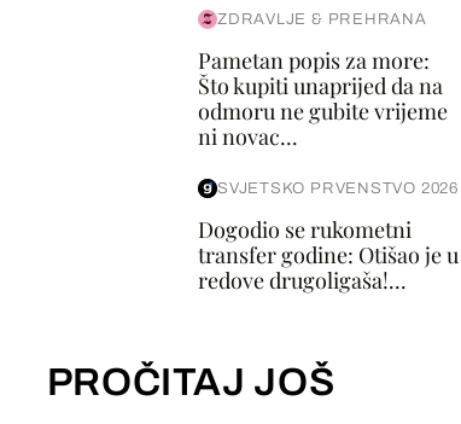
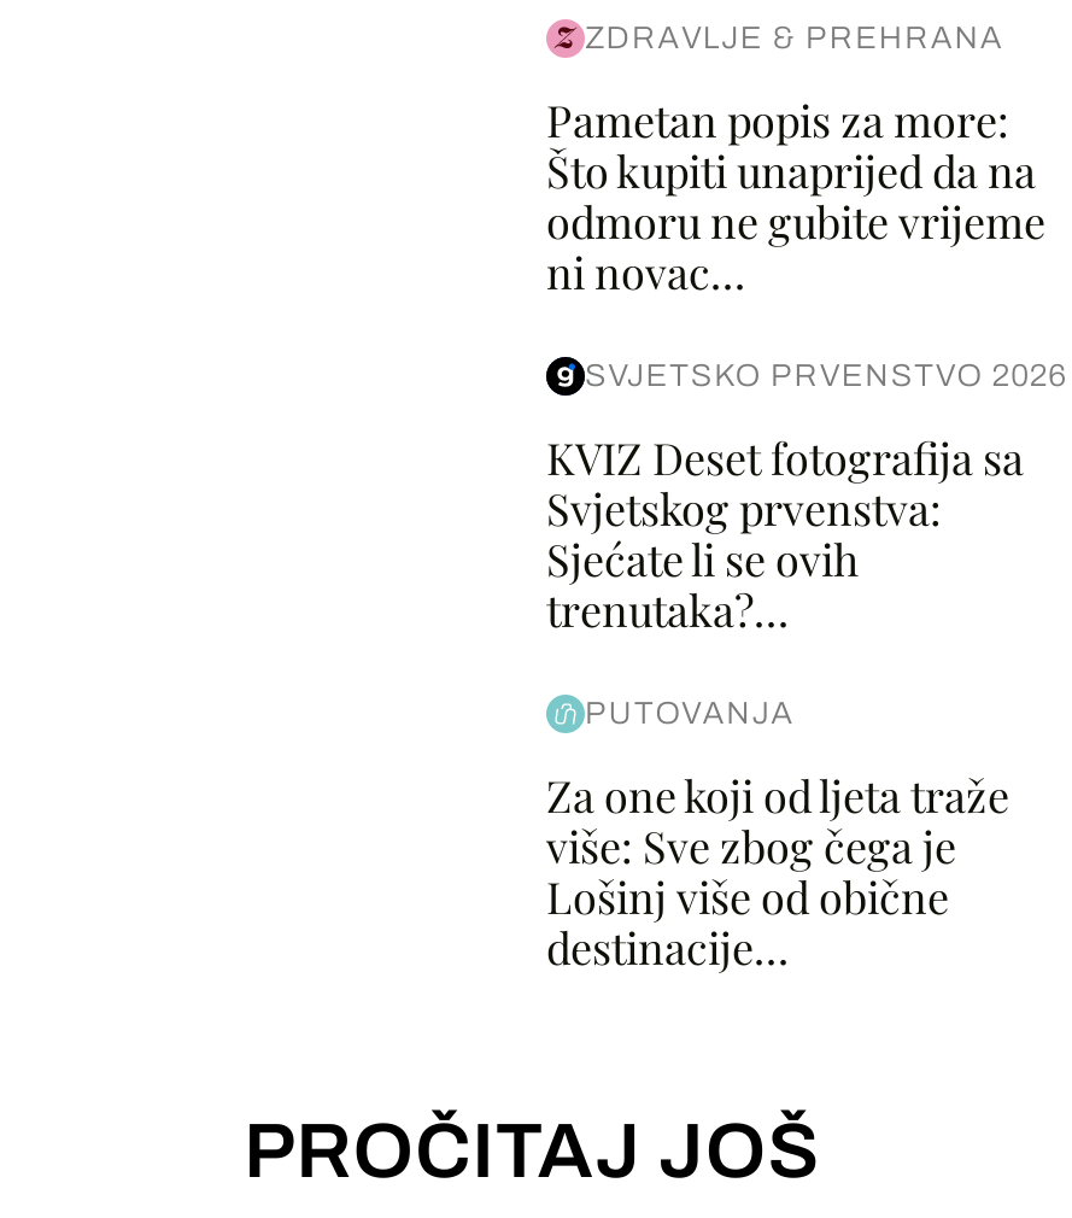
- Dogodio se rukometni
- transfer godine: Otišao je u
- redove drugoligaša!...
+ KVIZ Deset fotografija sa
+ Svjetskog prvenstva:
+ Sjećate li se ovih
+ trenutaka?...
+ PUTOVANJA
+ Za one koji od ljeta traže
+ više: Sve zbog čega je
+ Lošinj više od obične
+ destinacije...
